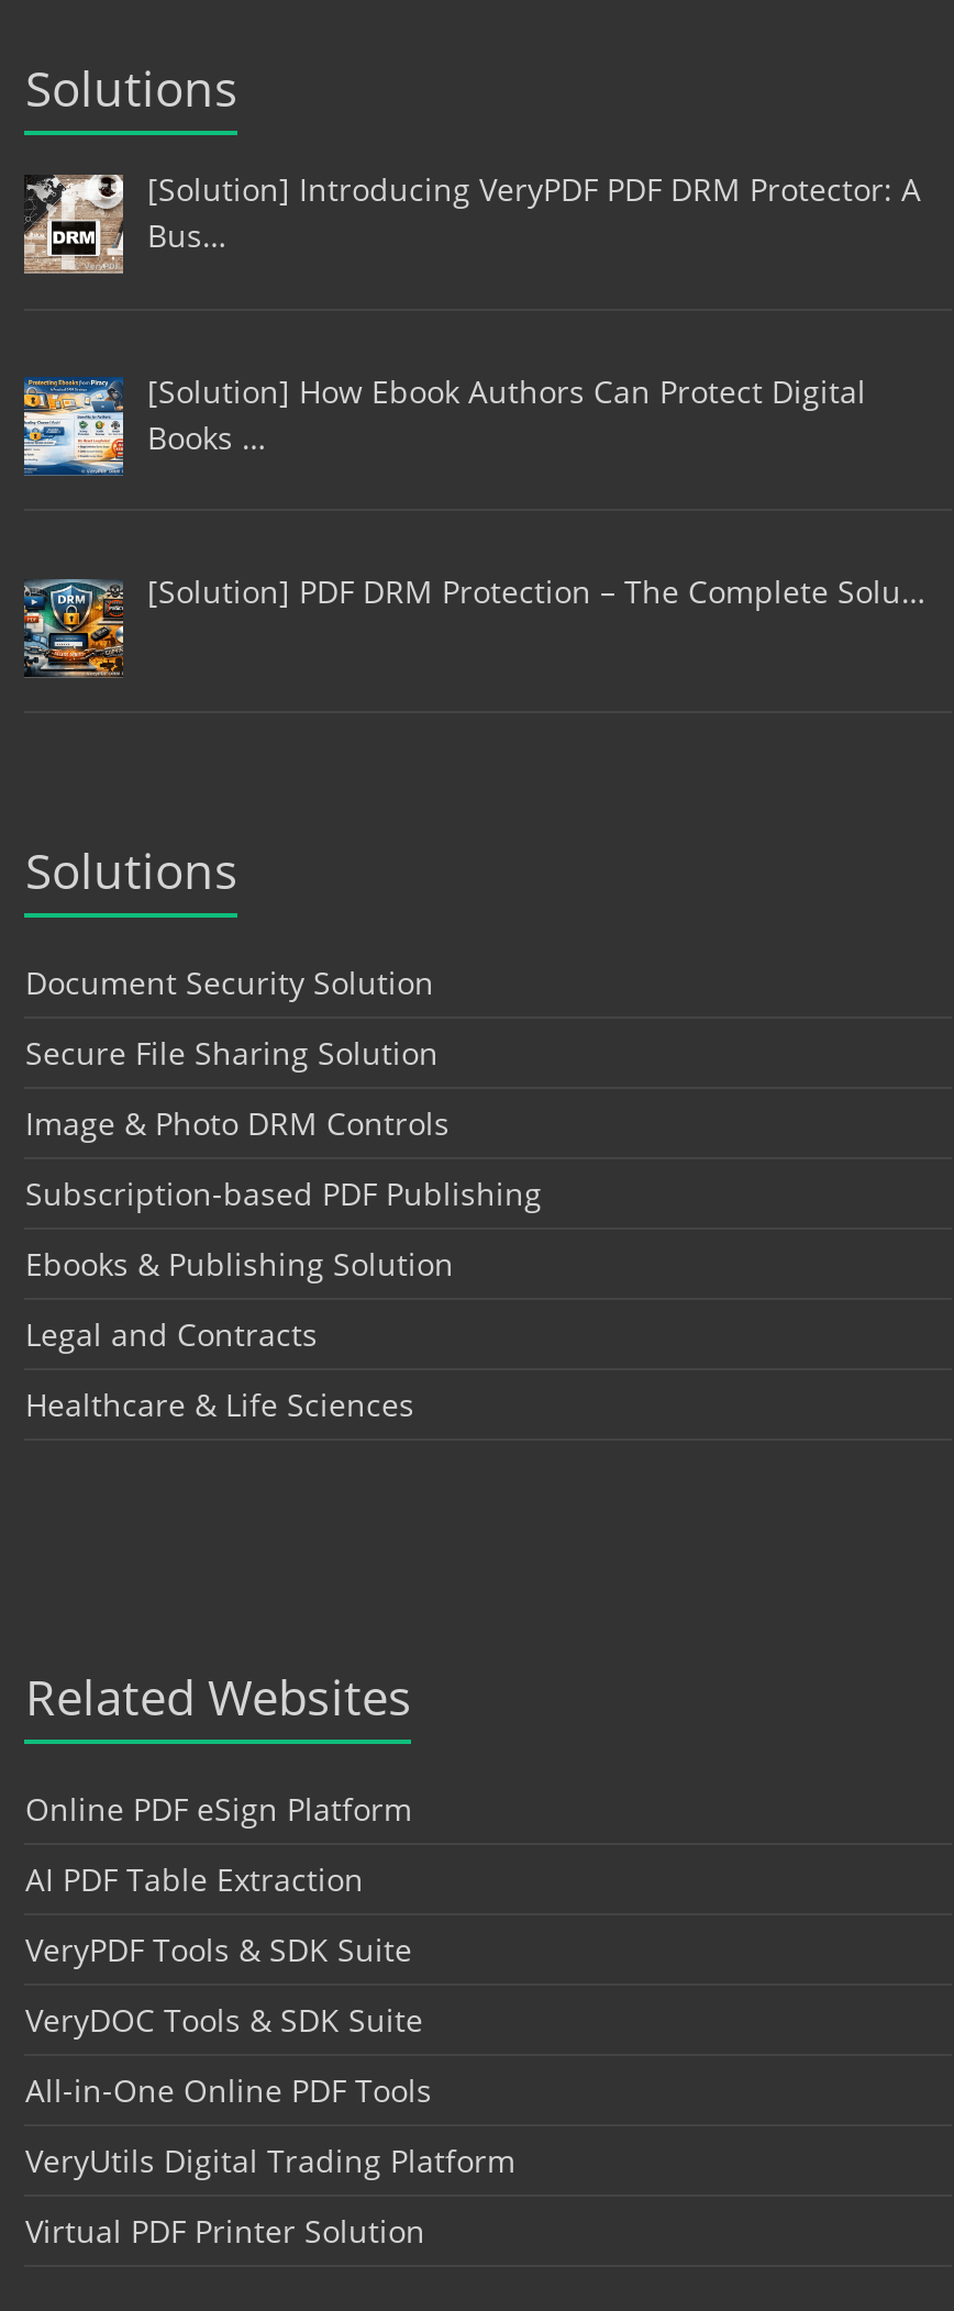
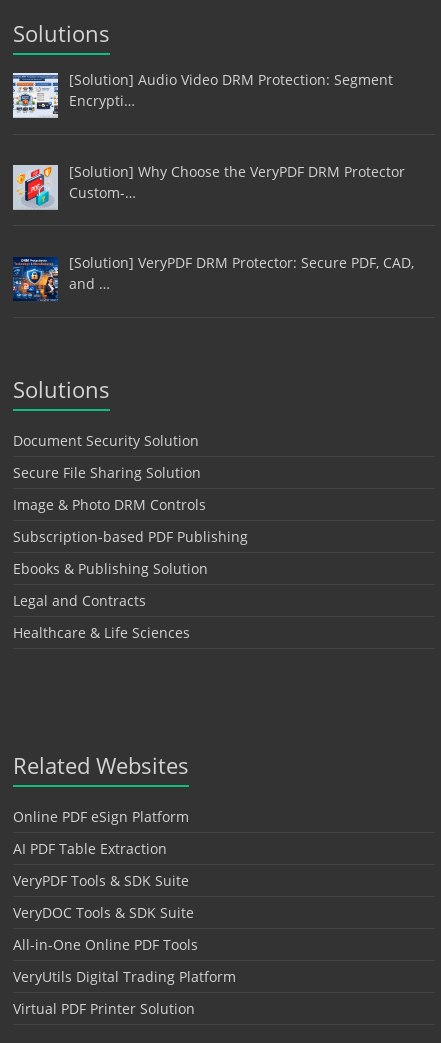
- [image]
- [Solution] Introducing VeryPDF PDF DRM Protector: A
- Bus…
+ [image]
+ [Solution] Audio Video DRM Protection: Segment
+ Encrypti…

- [image]
- [Solution] How Ebook Authors Can Protect Digital
- Books …
+ [image]
+ [Solution] Why Choose the VeryPDF DRM Protector
+ Custom-…

- [image]
- [Solution] PDF DRM Protection – The Complete Solu…
+ [image]
+ [Solution] VeryPDF DRM Protector: Secure PDF, CAD,
+ and …
